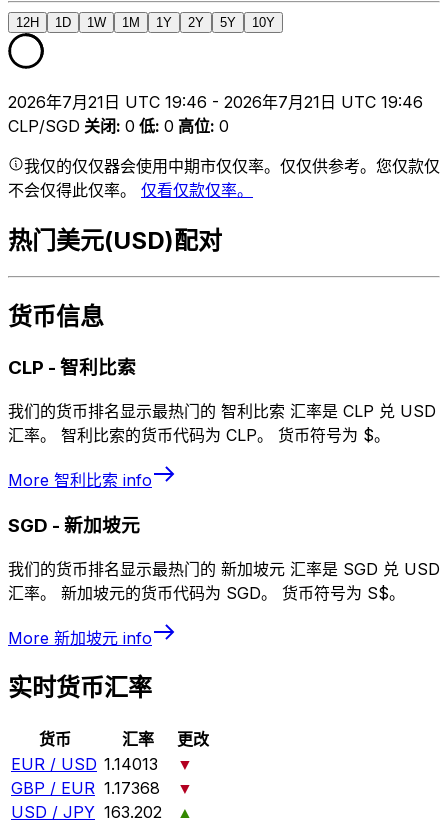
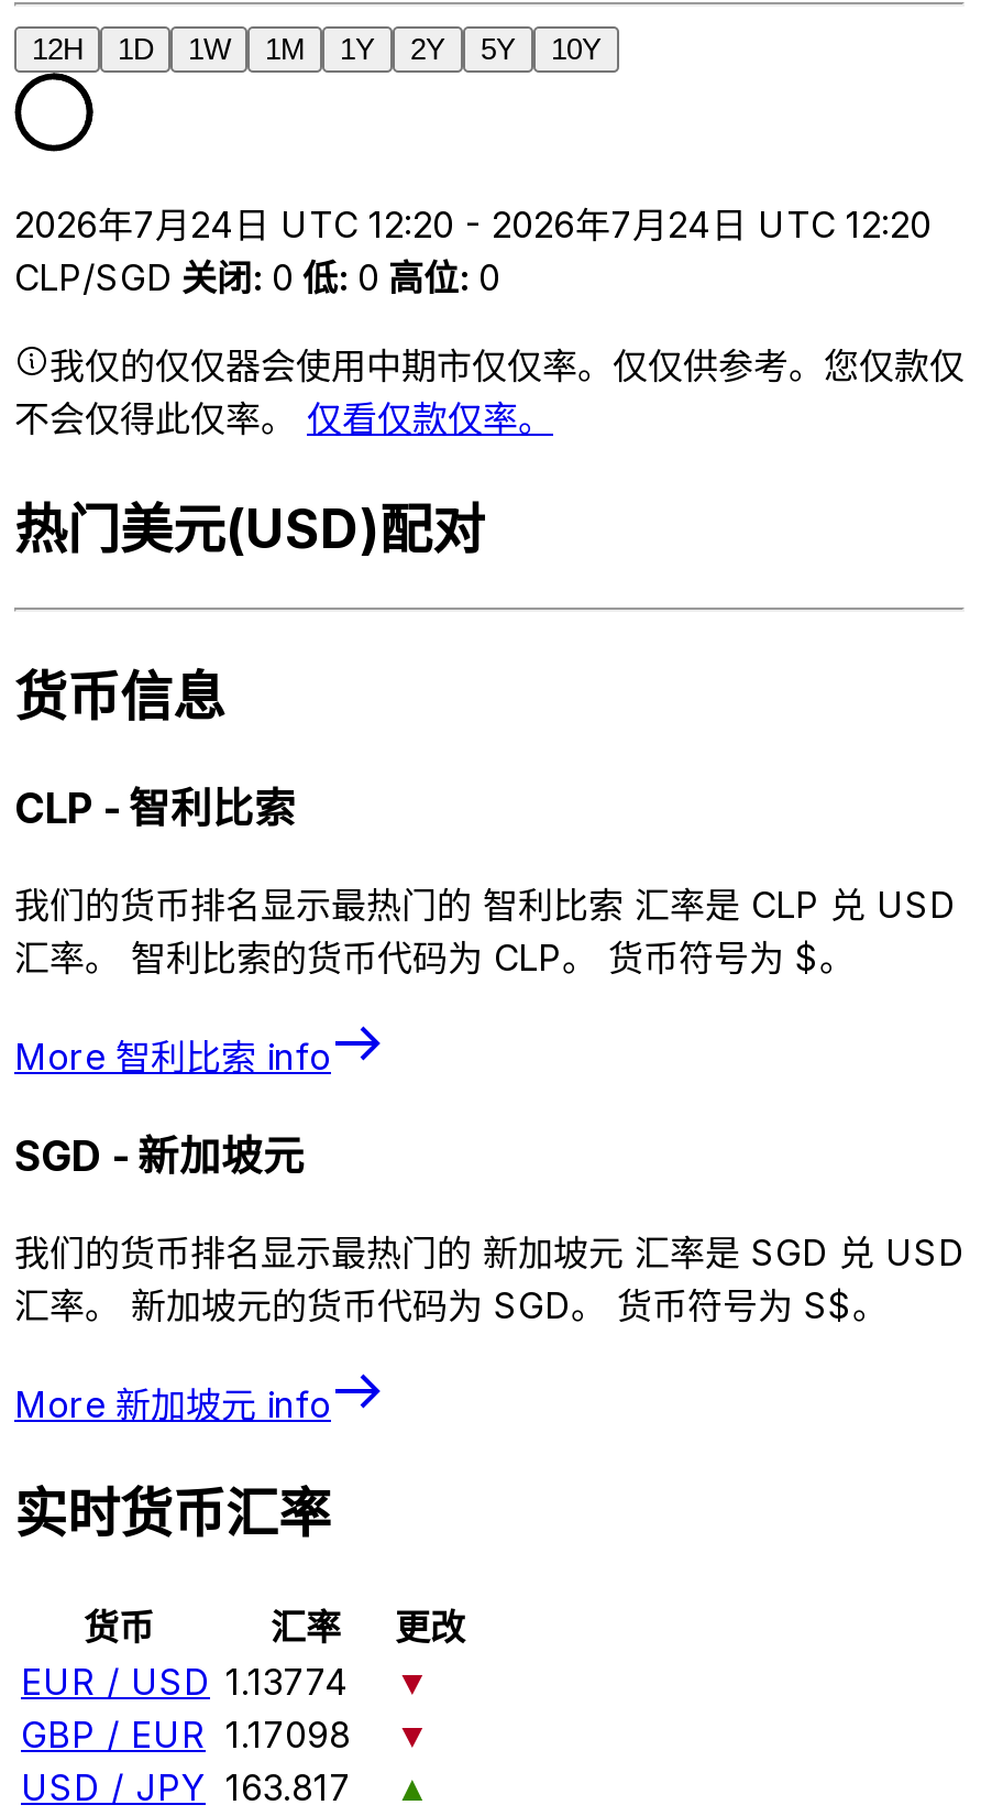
- 2026年7月21日 UTC 19:46 - 2026年7月21日 UTC 19:46
+ 2026年7月24日 UTC 12:20 - 2026年7月24日 UTC 12:20

- EUR / USD 1.14013
+ EUR / USD 1.13774

- GBP / EUR 1.17368
+ GBP / EUR 1.17098

- USD / JPY 163.202
+ USD / JPY 163.817
